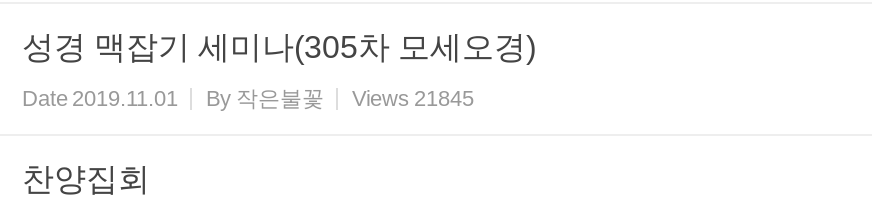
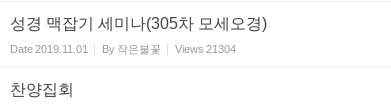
- Date 2019.11.01 By 작은불꽃 Views 21845
+ Date 2019.11.01 By 작은불꽃 Views 21304
